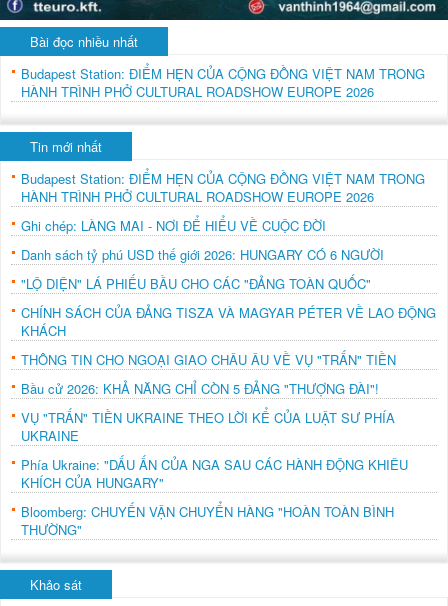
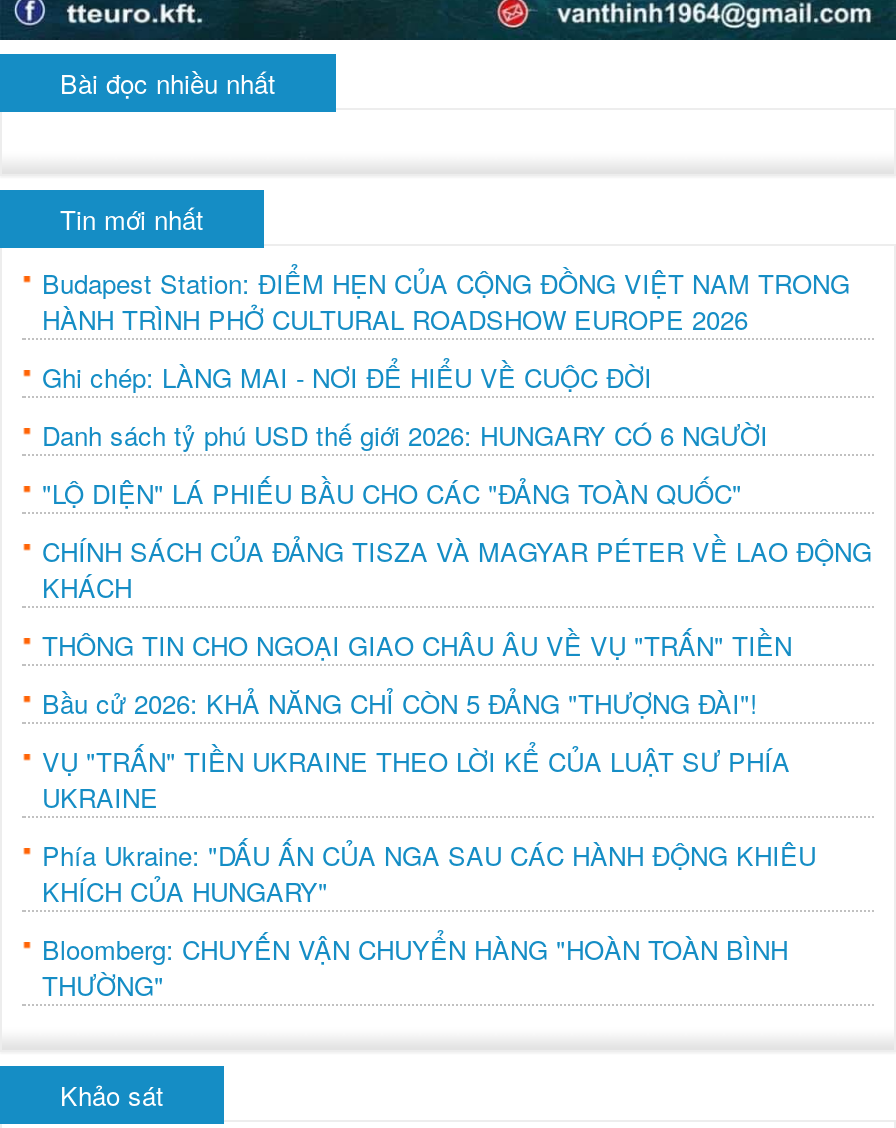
- Budapest Station: ĐIỂM HẸN CỦA CỘNG ĐỒNG VIỆT NAM TRONG
- HÀNH TRÌNH PHỞ CULTURAL ROADSHOW EUROPE 2026
